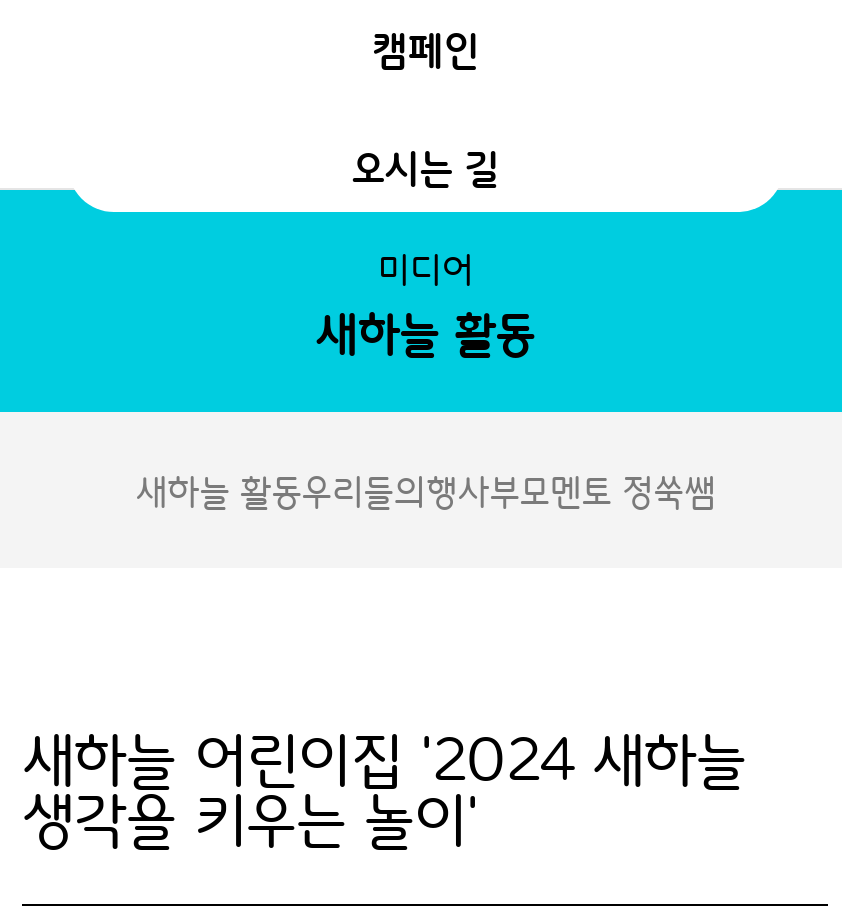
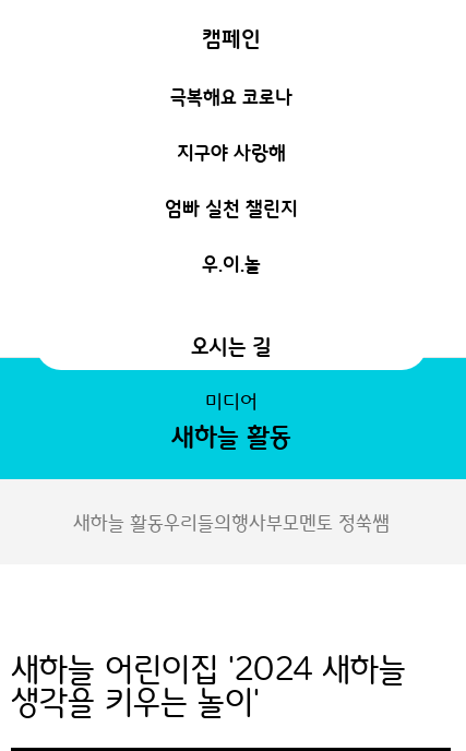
+ 극복해요 코로나
+ 지구야 사랑해
+ 엄빠 실천 챌린지
+ 우.이.놀
